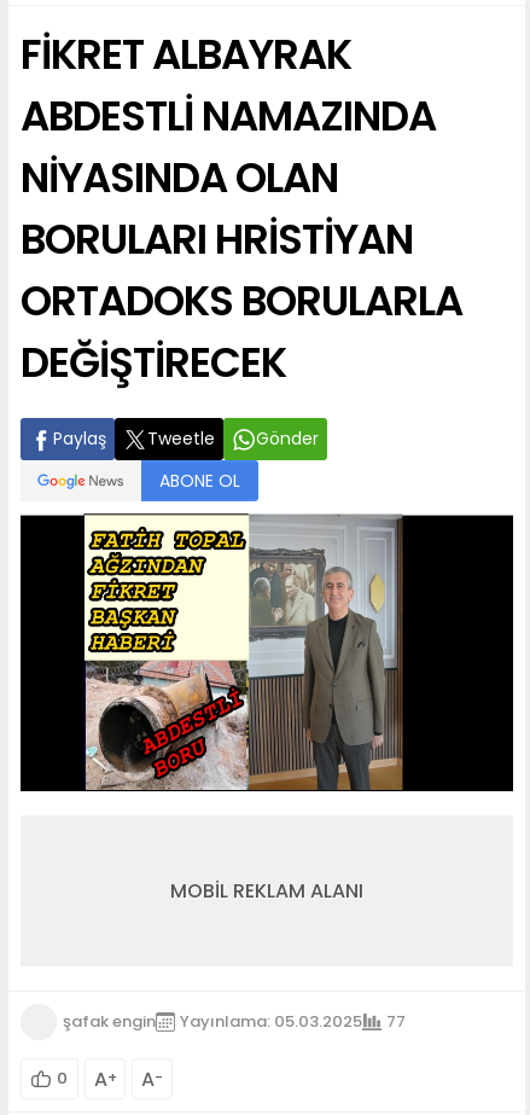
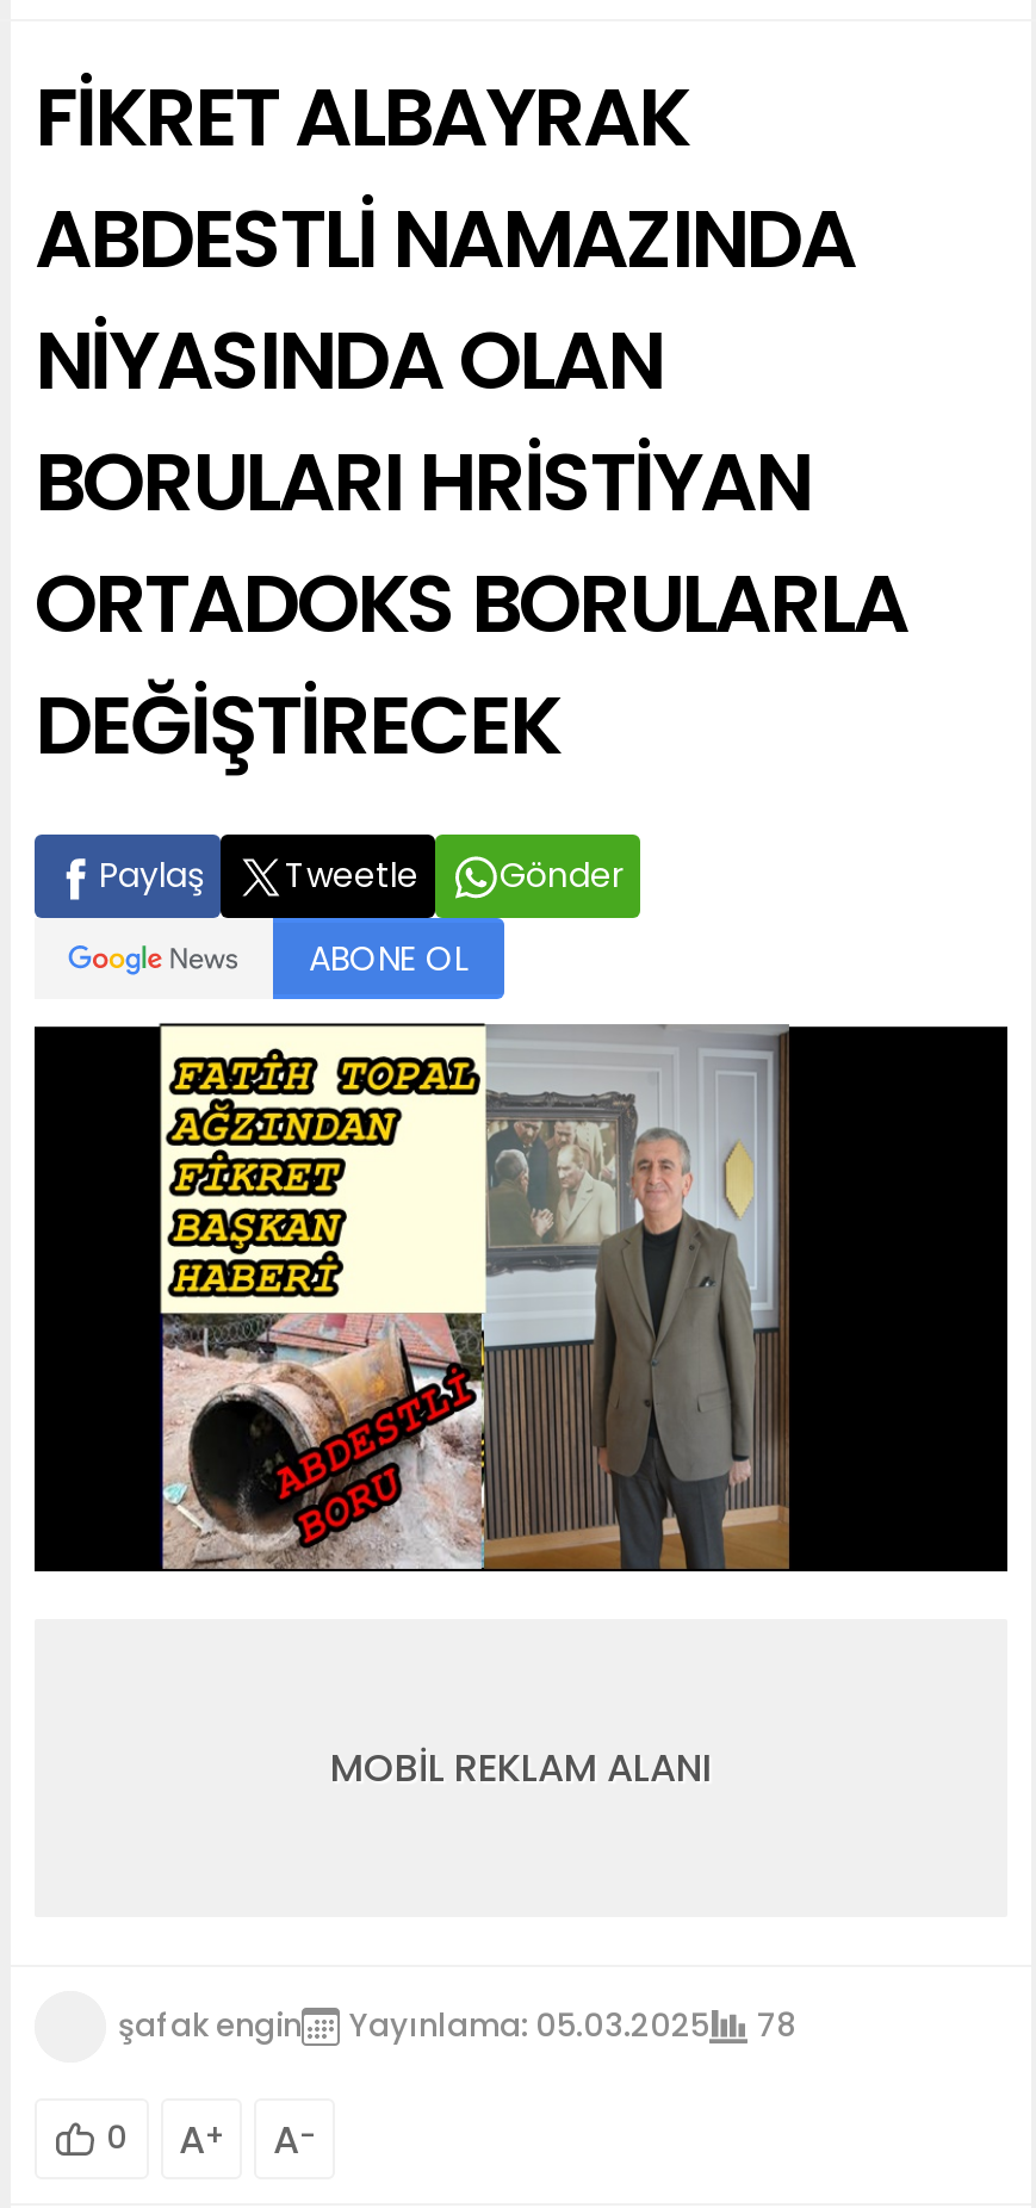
- şafak engin Yayınlama: 05.03.2025 77
+ şafak engin Yayınlama: 05.03.2025 78
